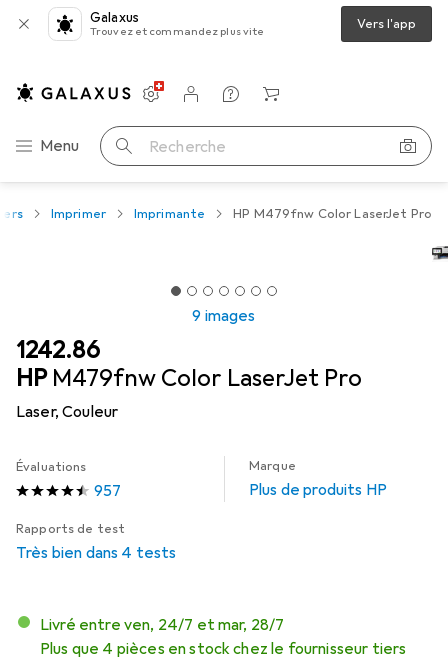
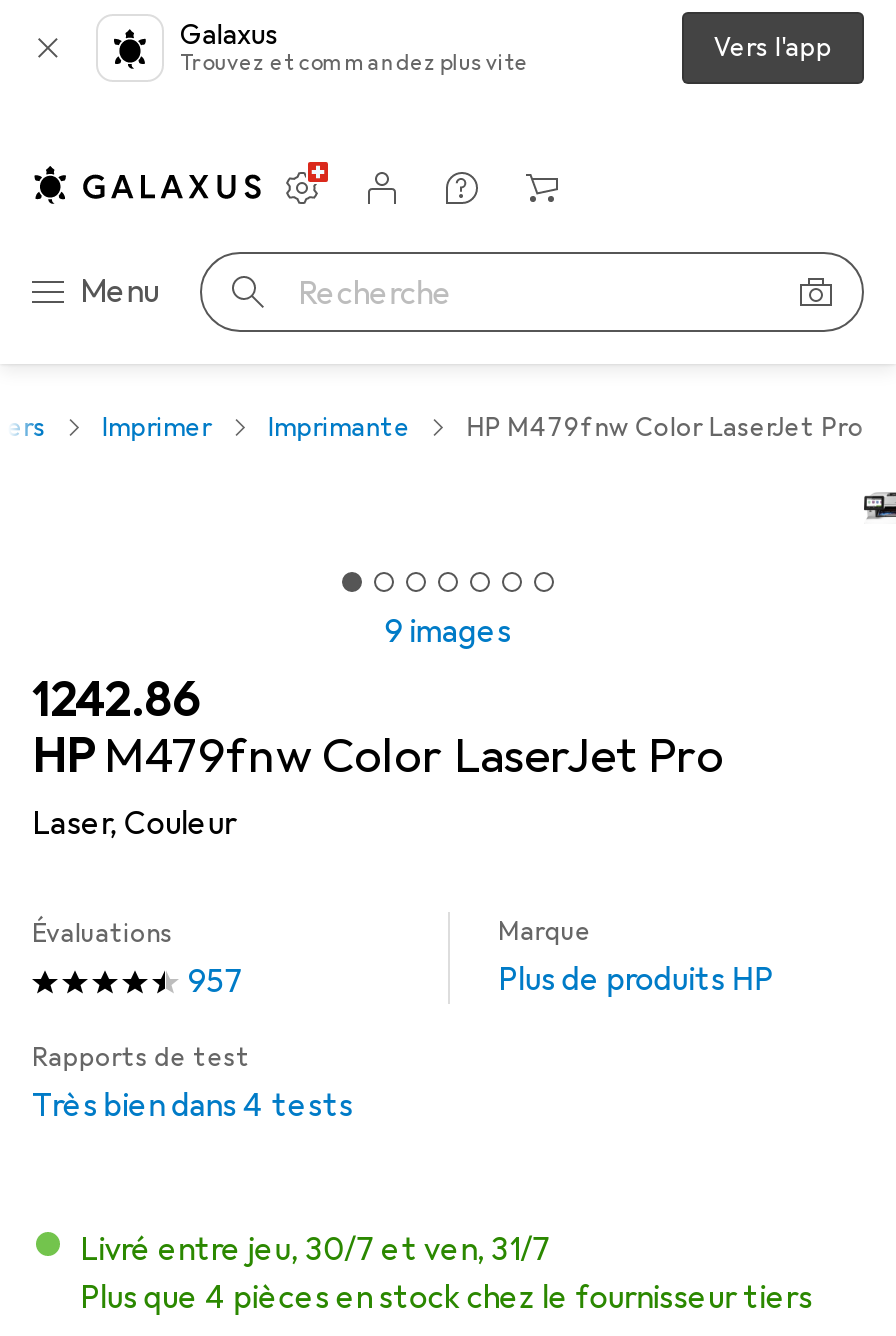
- Livré entre ven, 24/7 et mar, 28/7
+ Livré entre jeu, 30/7 et ven, 31/7
